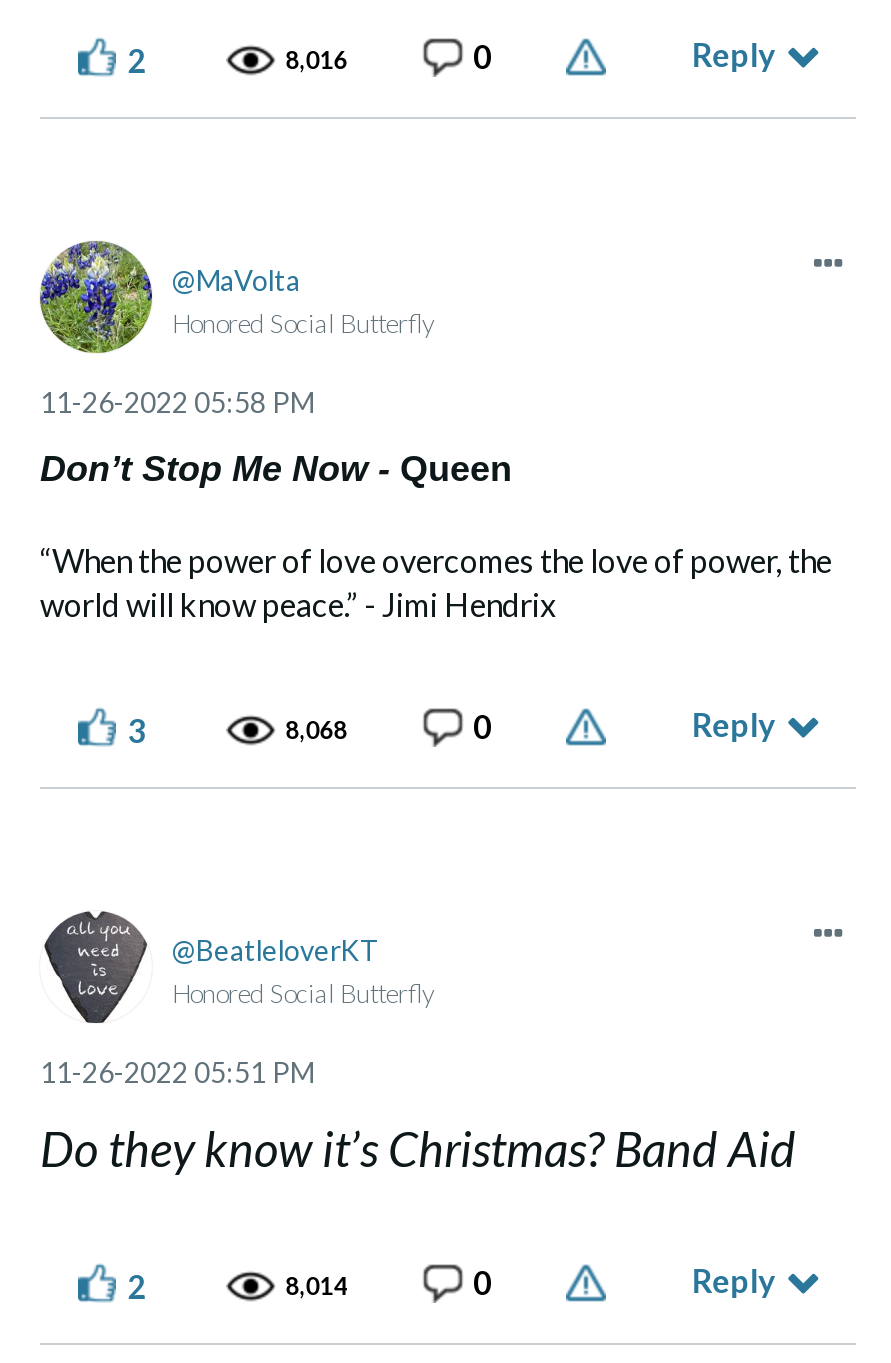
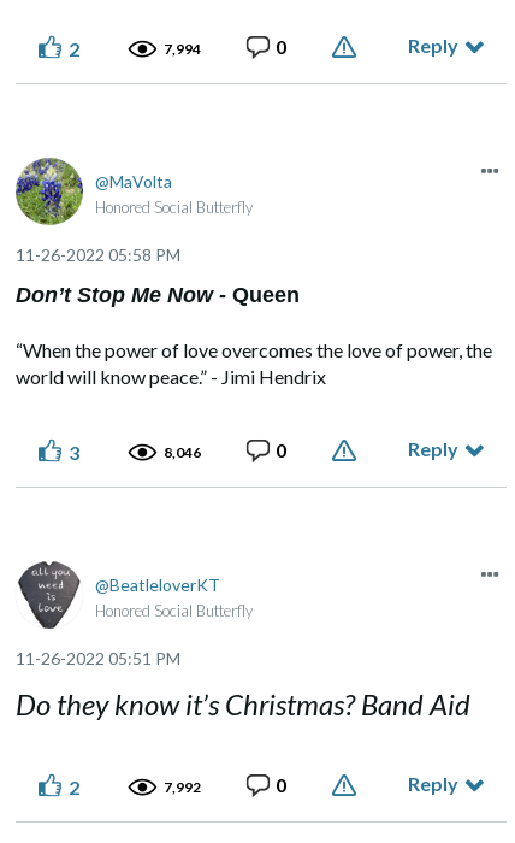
- 8,016
+ 7,994

- 8,068
+ 8,046

- 8,014
+ 7,992
